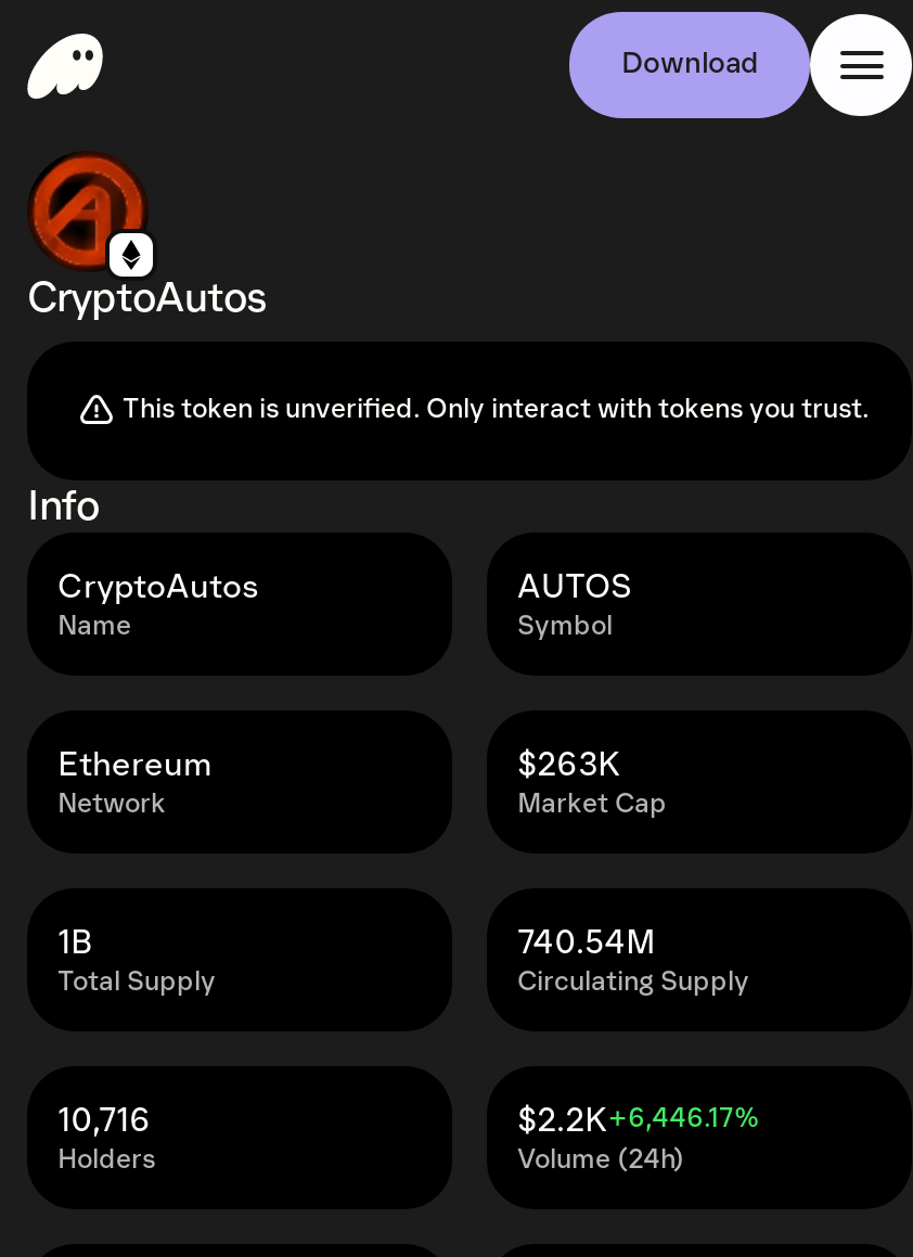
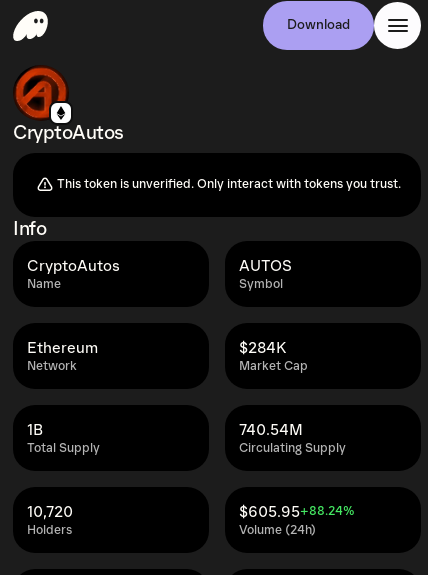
- $263K
+ $284K

- 10,716
+ 10,720

- $2.2K+6,446.17%
+ $605.95+88.24%
